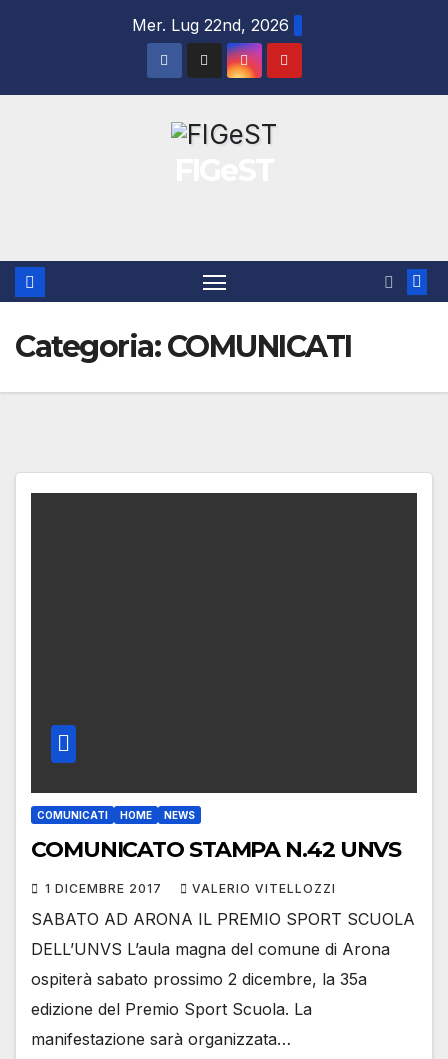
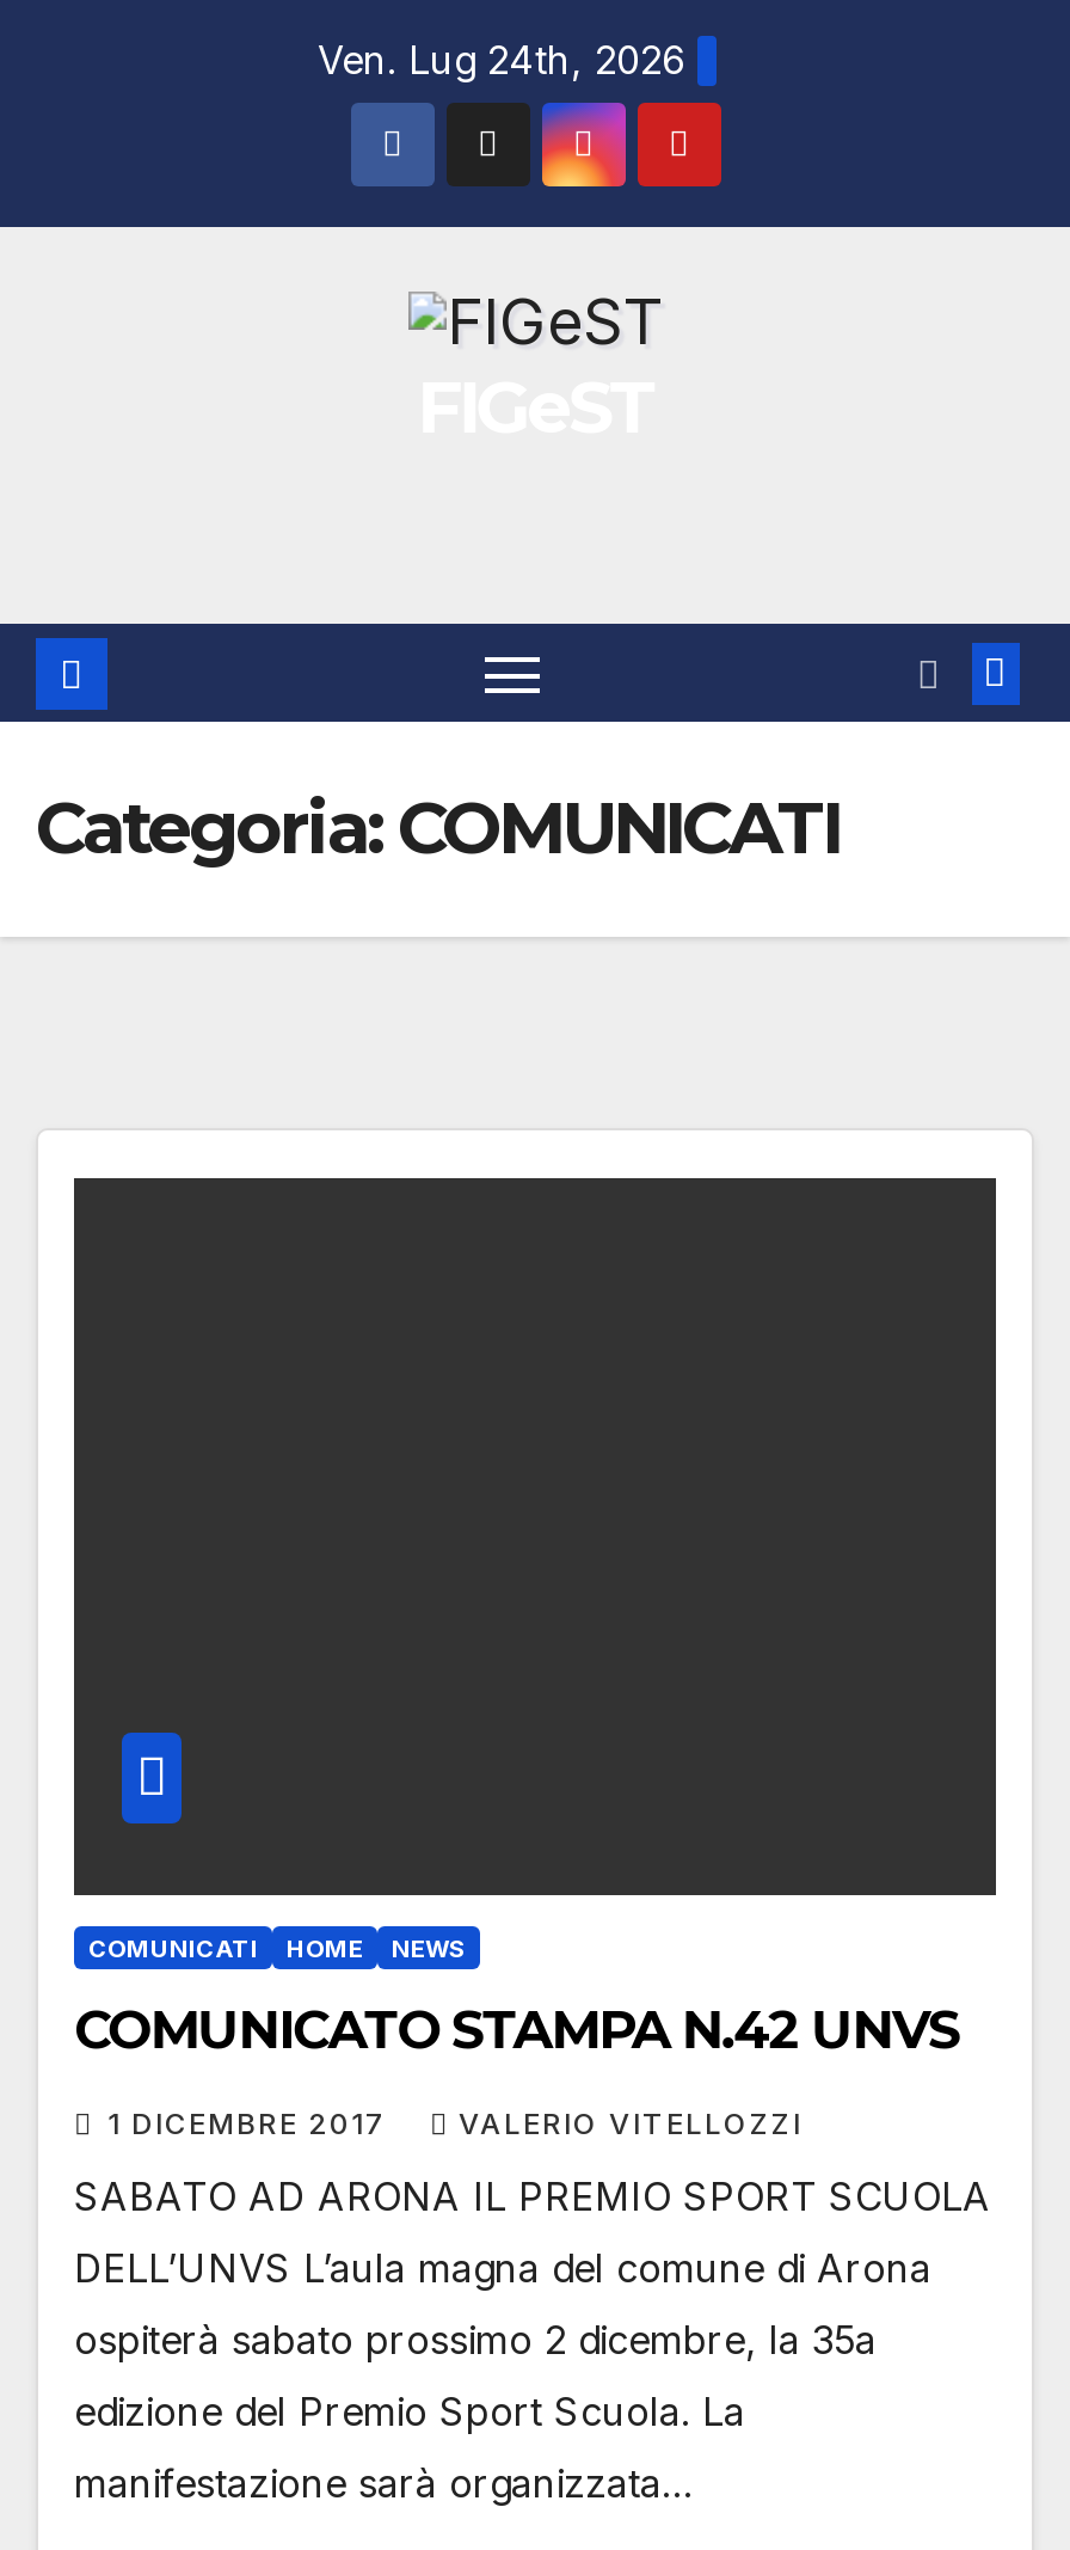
- Mer. Lug 22nd, 2026
+ Ven. Lug 24th, 2026
